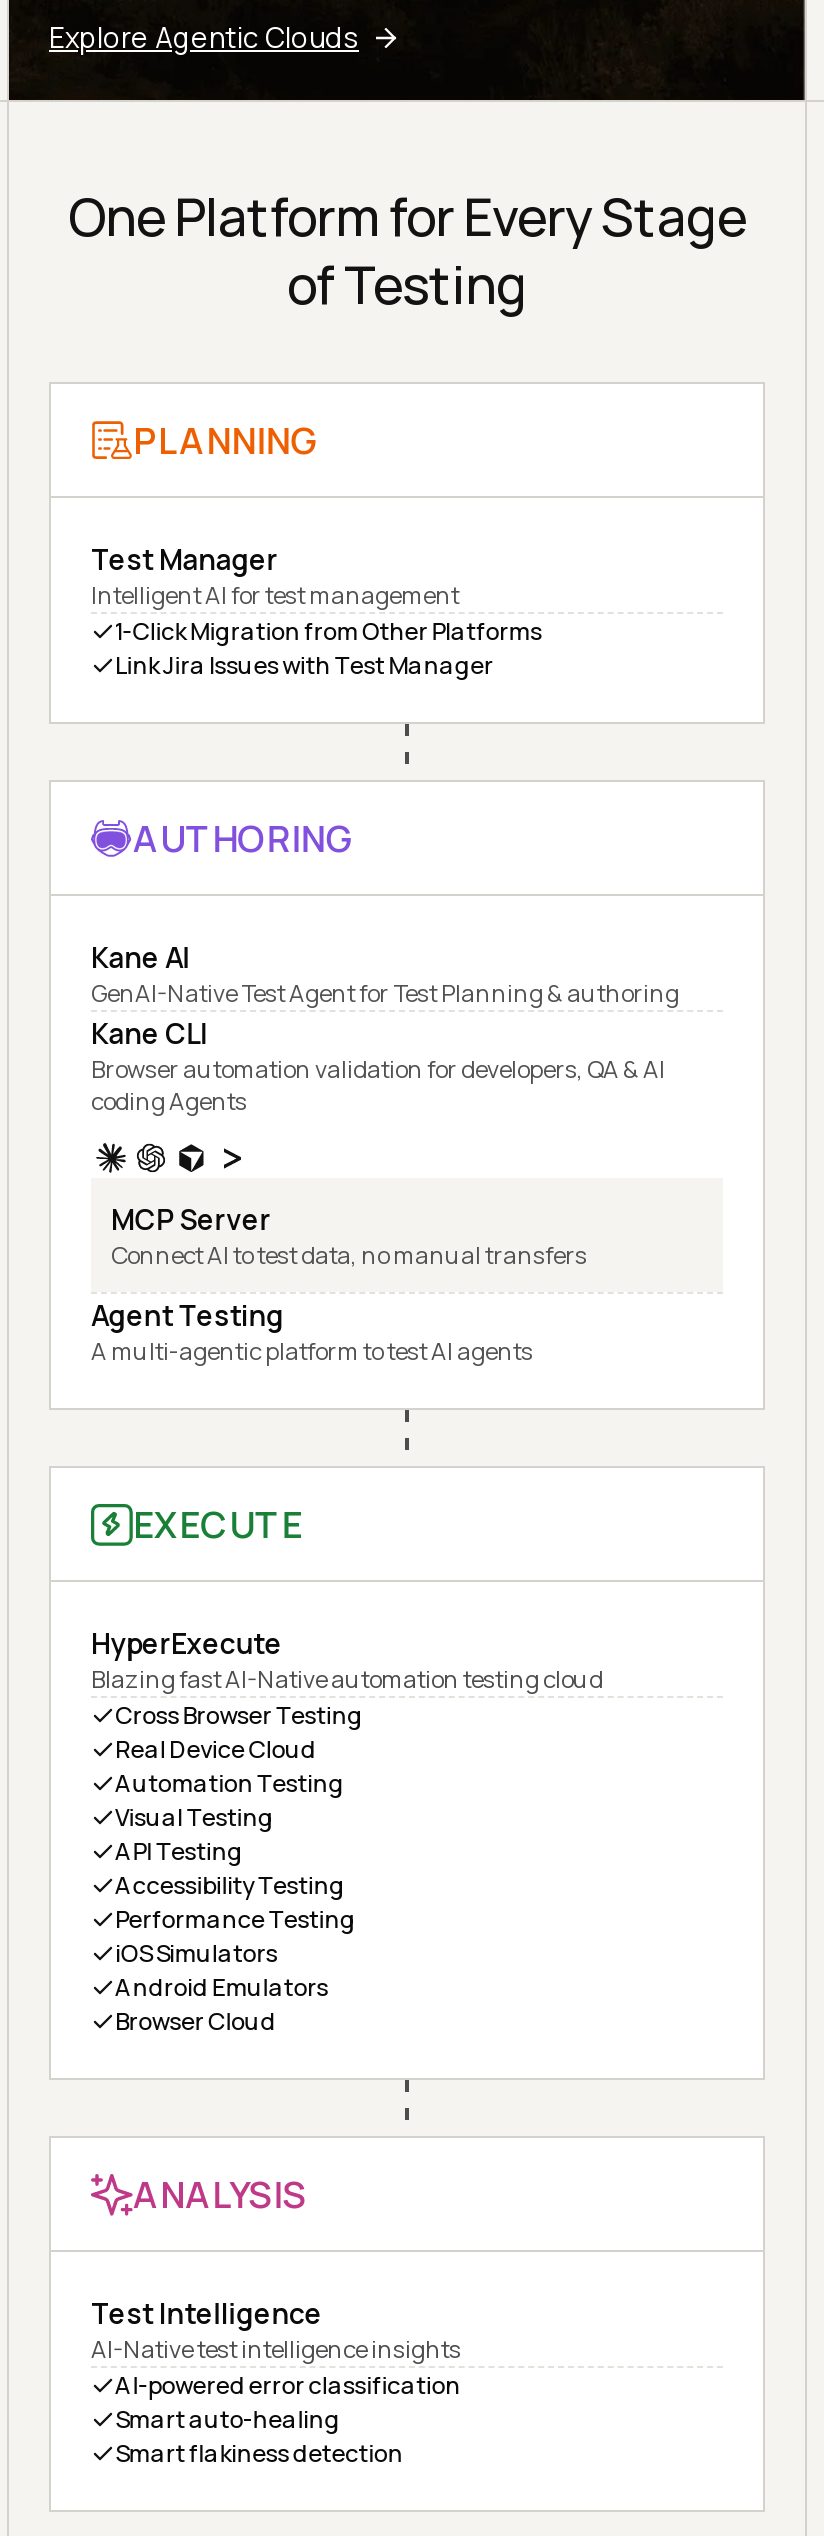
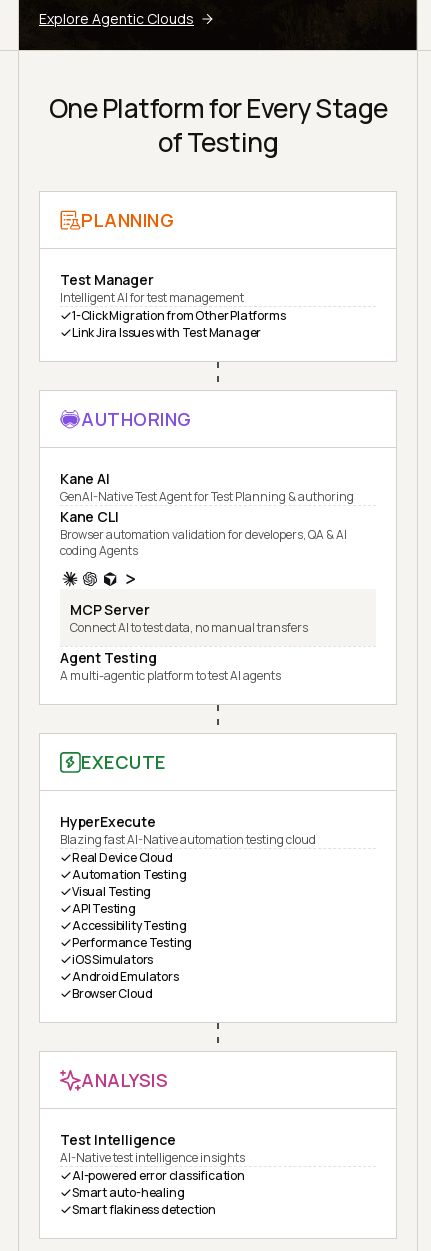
- Cross Browser Testing
